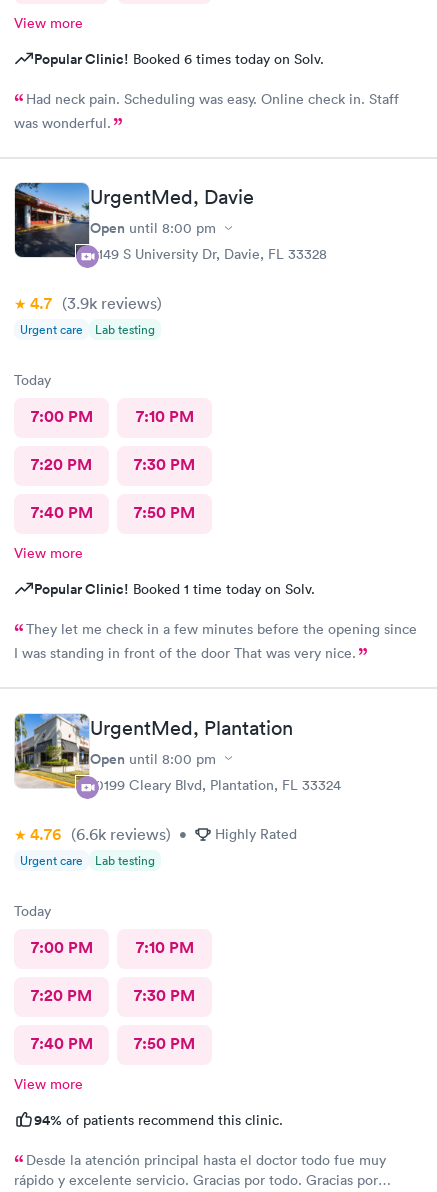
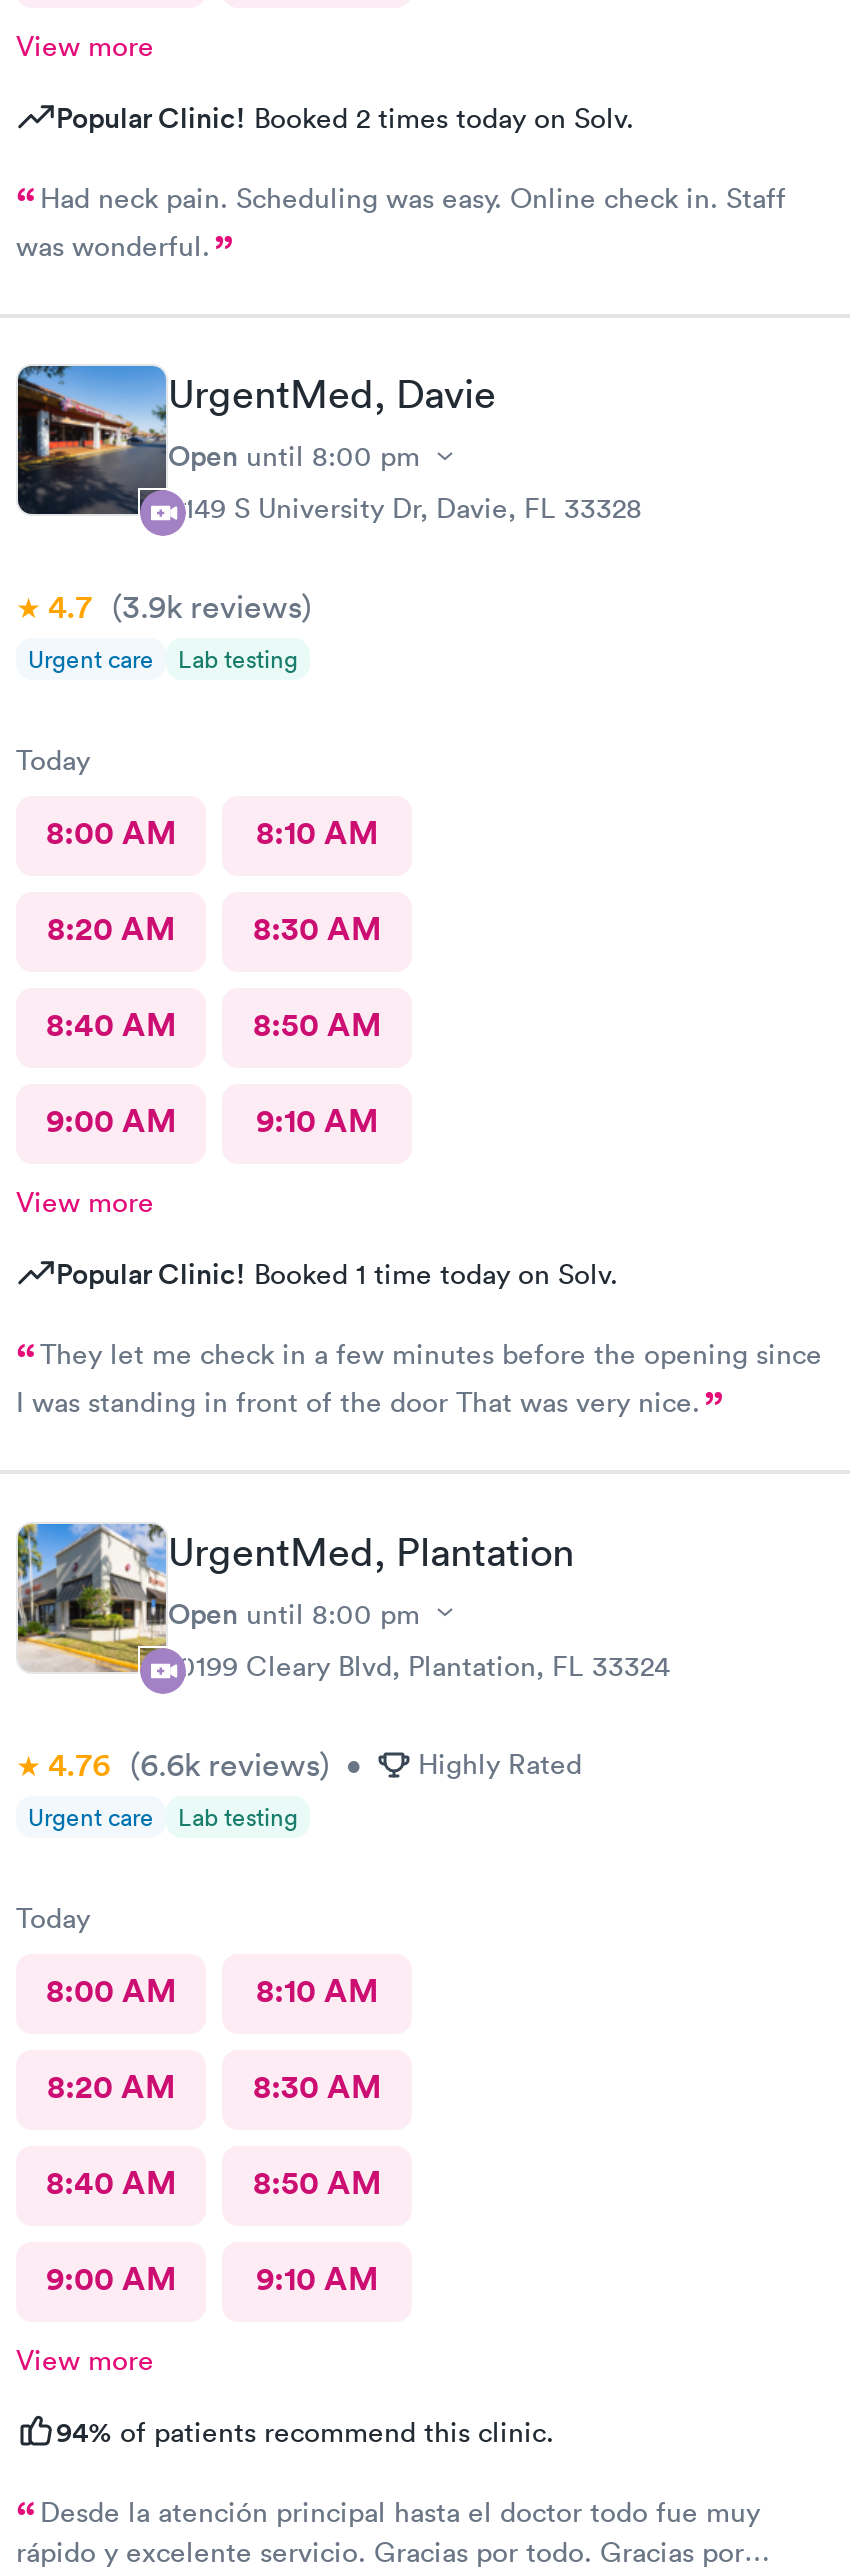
- Popular Clinic! Booked 6 times today on Solv.
+ Popular Clinic! Booked 2 times today on Solv.

- 7:00 PM
- 7:10 PM
- 7:20 PM
- 7:30 PM
- 7:40 PM
- 7:50 PM
+ 8:00 AM
+ 8:10 AM
+ 8:20 AM
+ 8:30 AM
+ 8:40 AM
+ 8:50 AM
+ 9:00 AM
+ 9:10 AM

- 7:00 PM
- 7:10 PM
- 7:20 PM
- 7:30 PM
- 7:40 PM
- 7:50 PM
+ 8:00 AM
+ 8:10 AM
+ 8:20 AM
+ 8:30 AM
+ 8:40 AM
+ 8:50 AM
+ 9:00 AM
+ 9:10 AM
